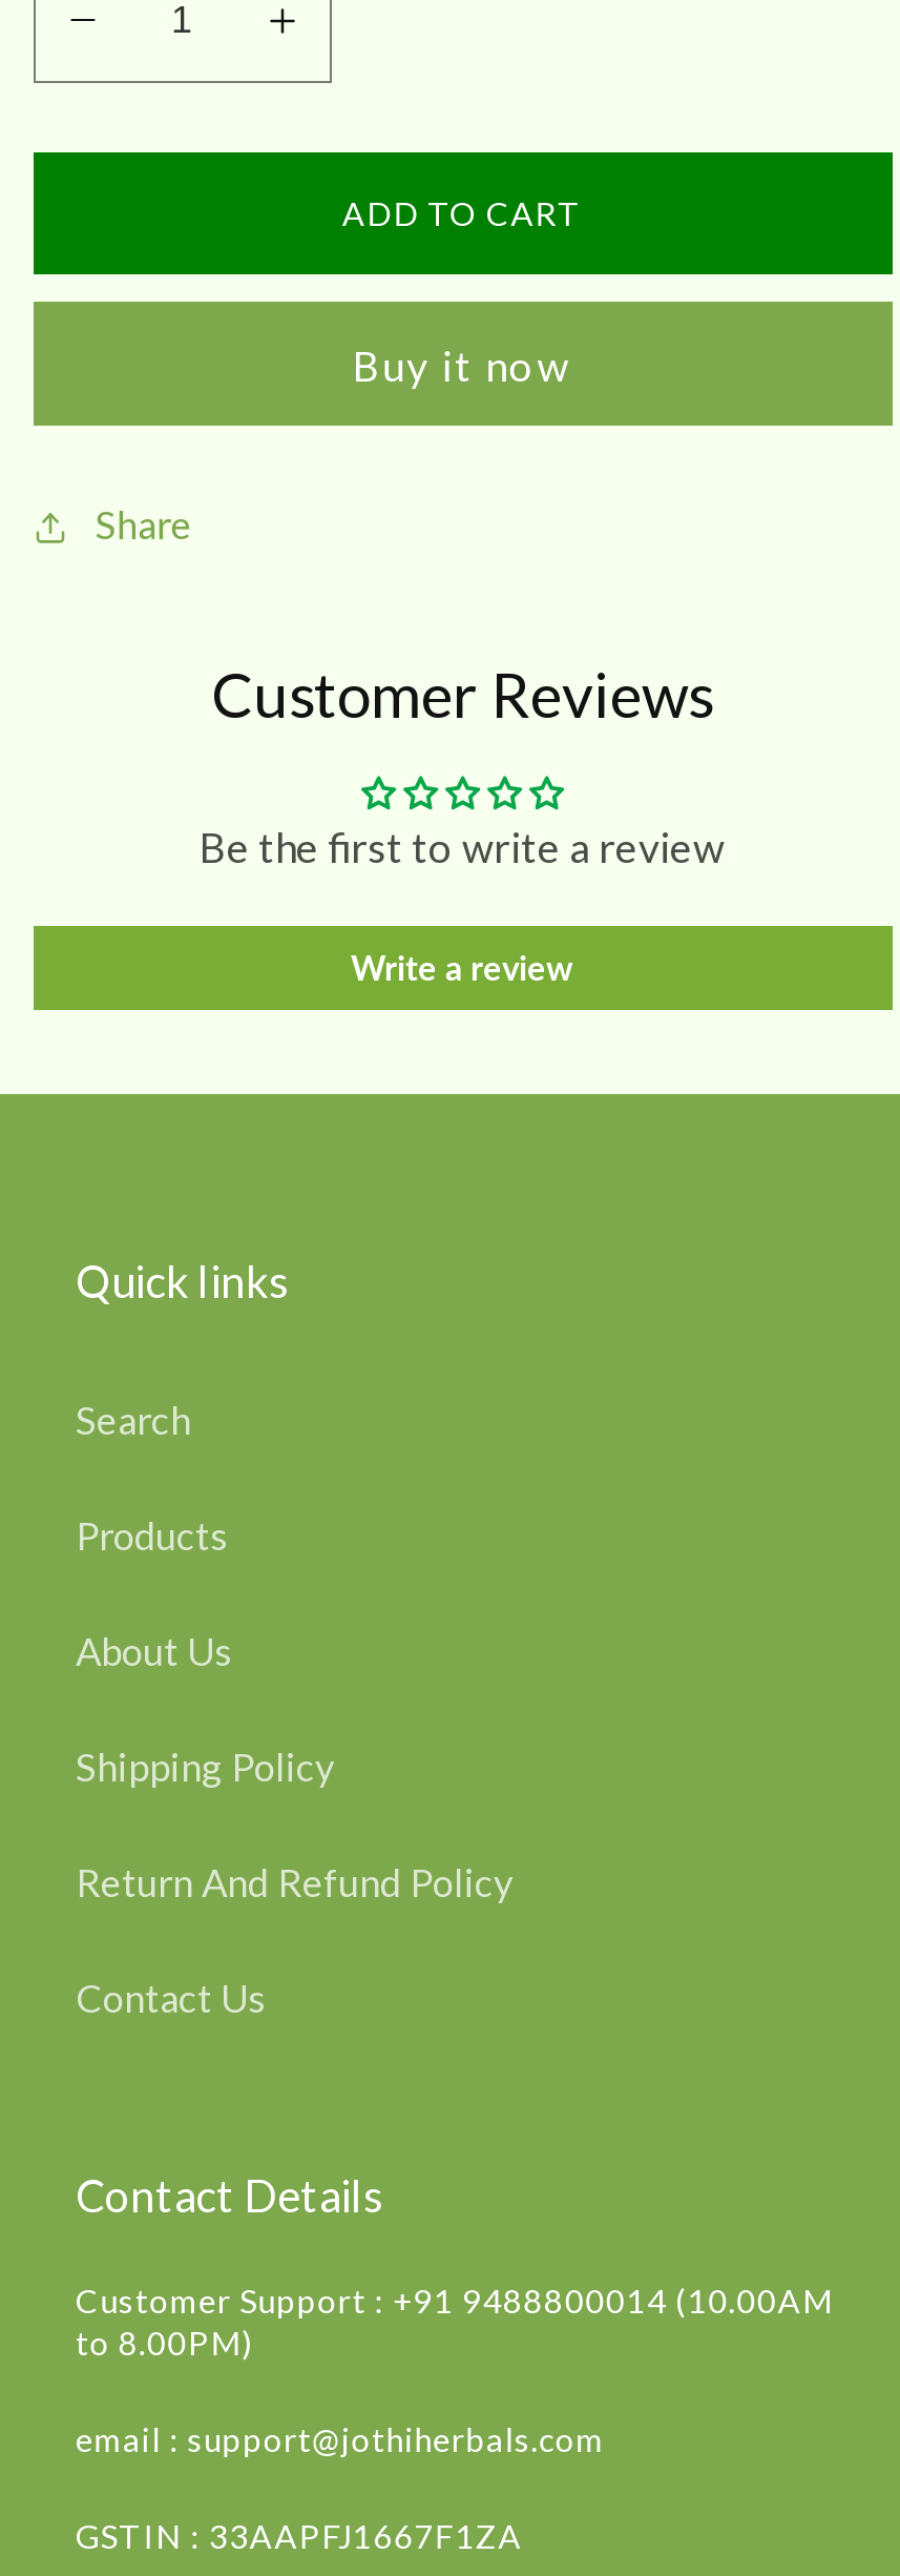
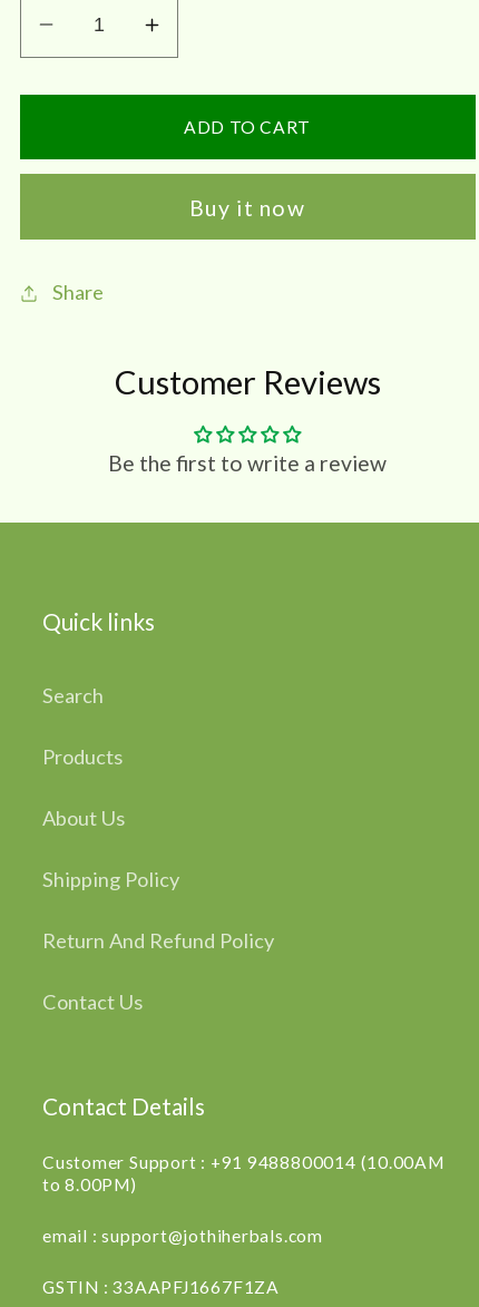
- Write a review
